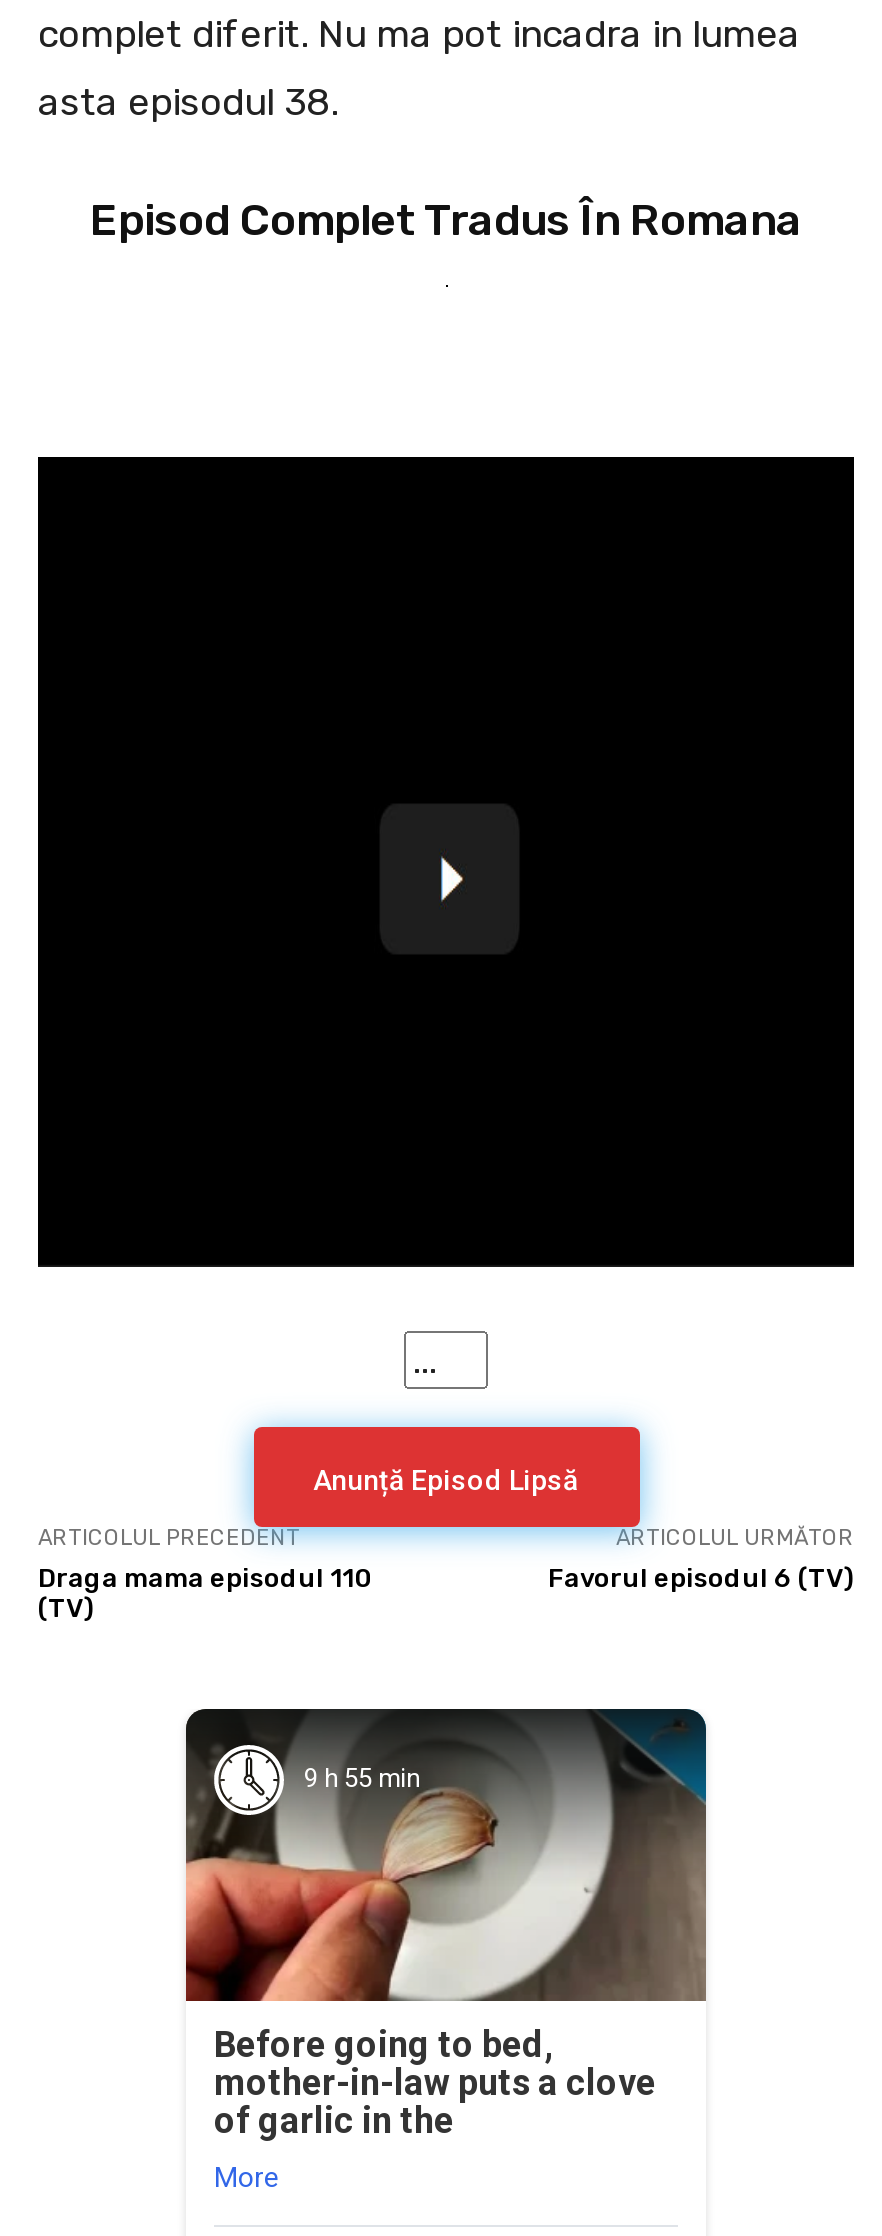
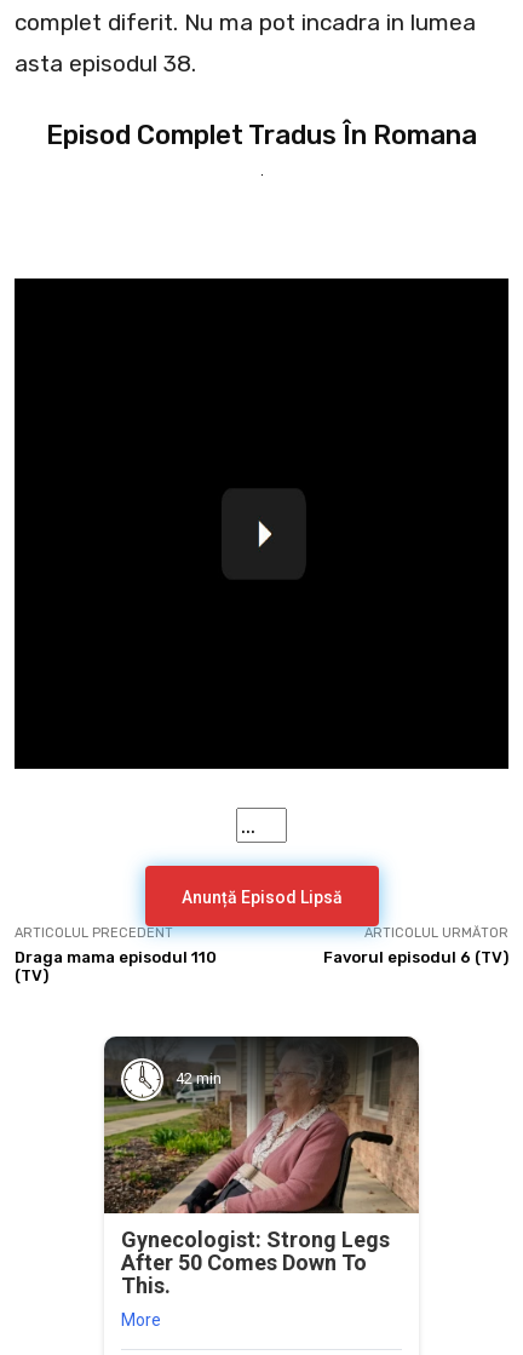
- [image]
- 9 h 55 min
+ [image]
+ 42 min

- Before going to bed,
- mother-in-law puts a clove
- of garlic in the
+ Gynecologist: Strong Legs
+ After 50 Comes Down To
+ This.
